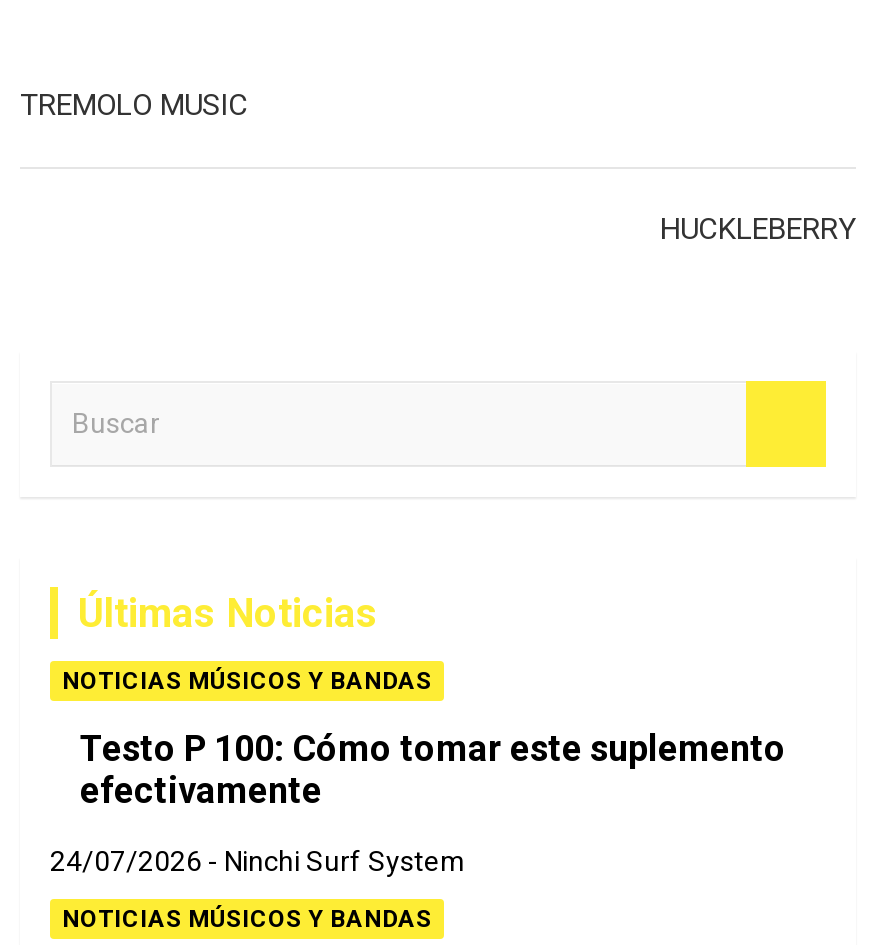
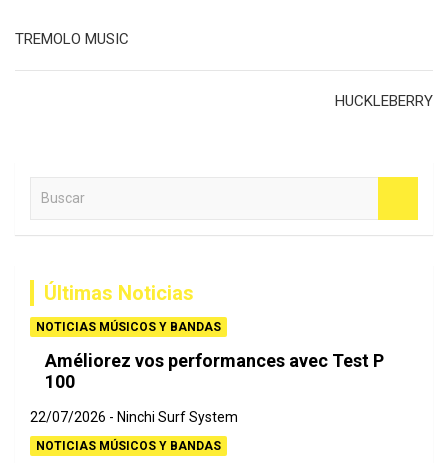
- Testo P 100: Cómo tomar este suplemento
- efectivamente
+ Améliorez vos performances avec Test P
+ 100

- 24/07/2026 Ninchi Surf System
+ 22/07/2026 Ninchi Surf System
